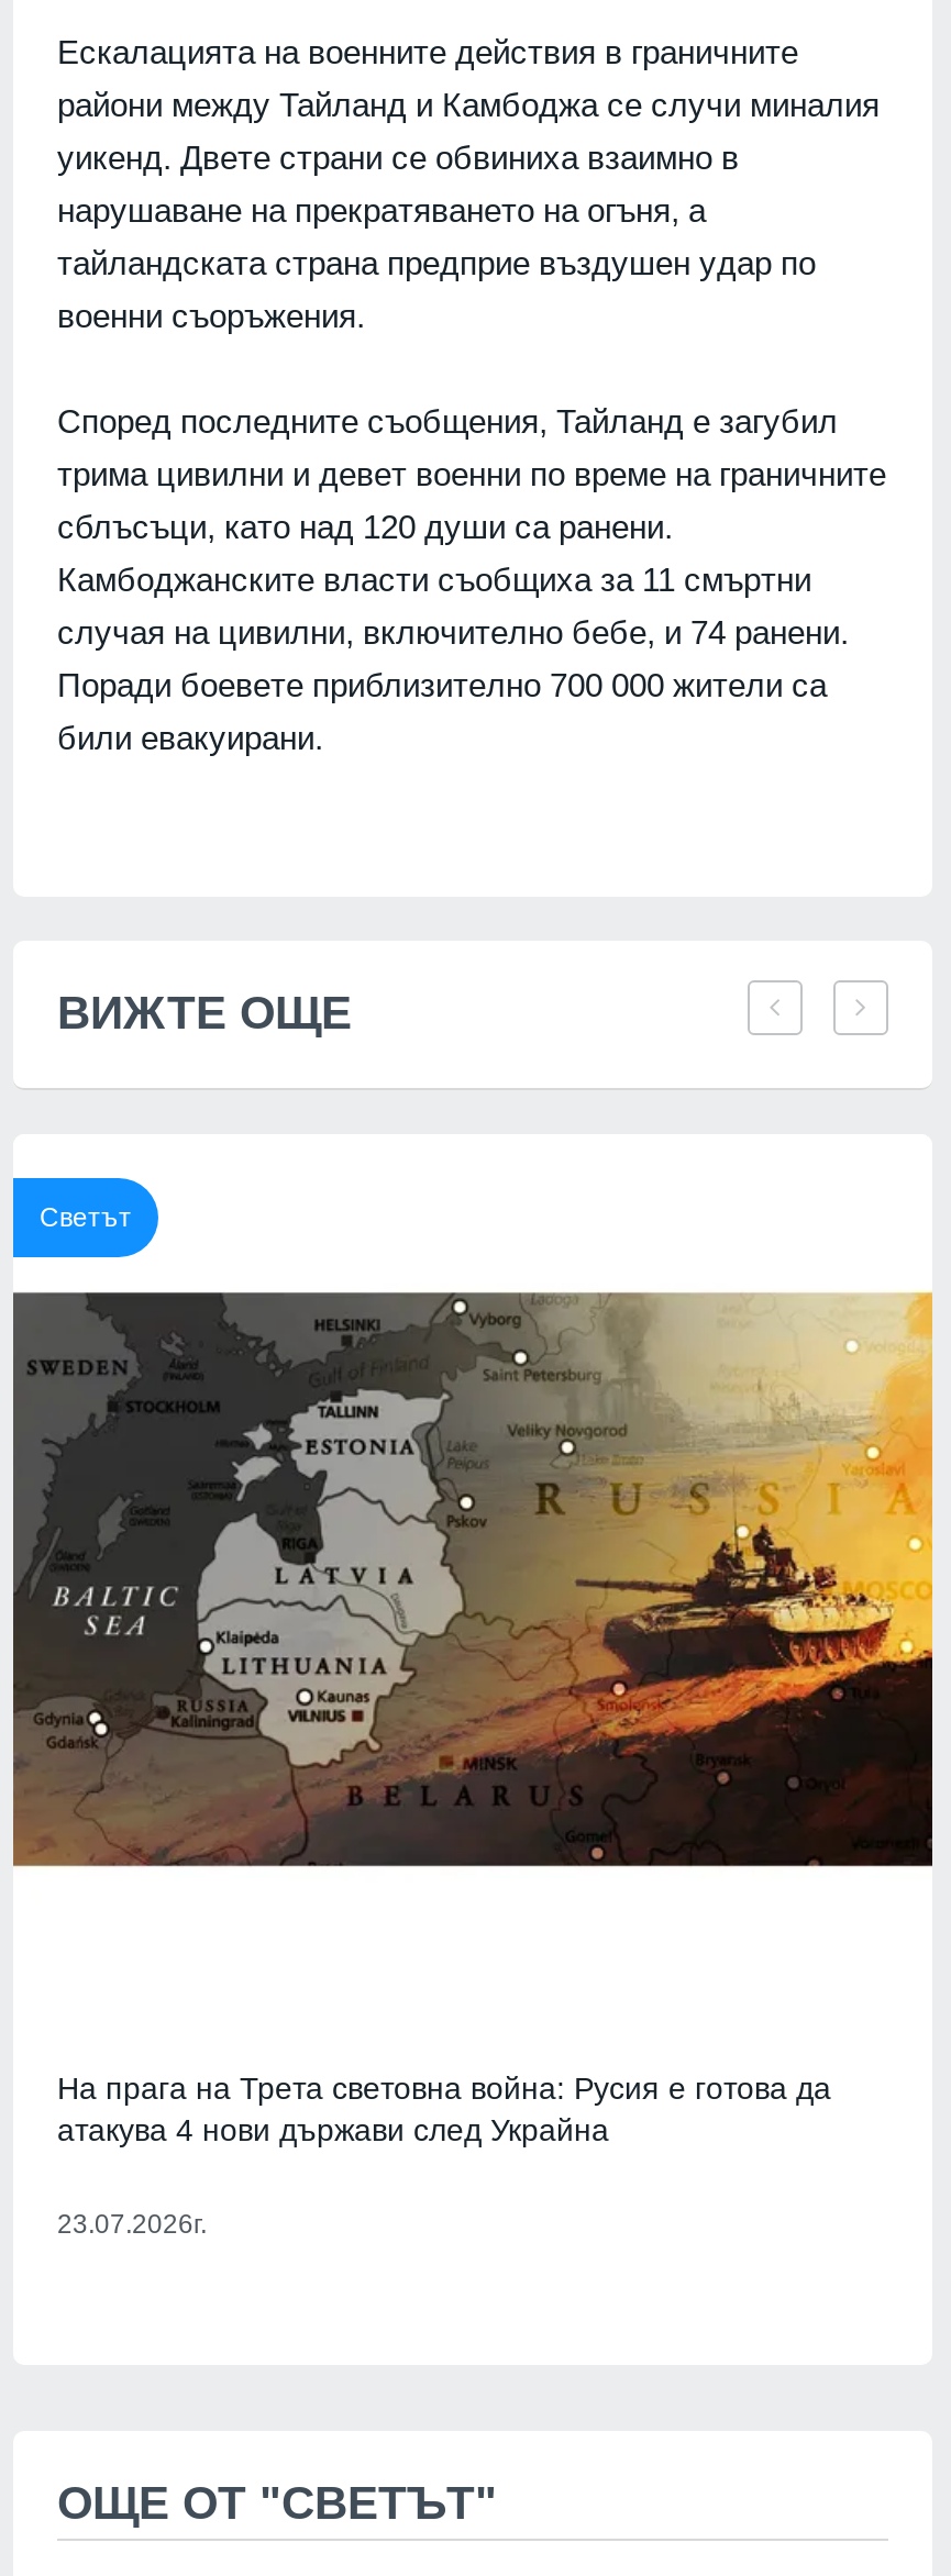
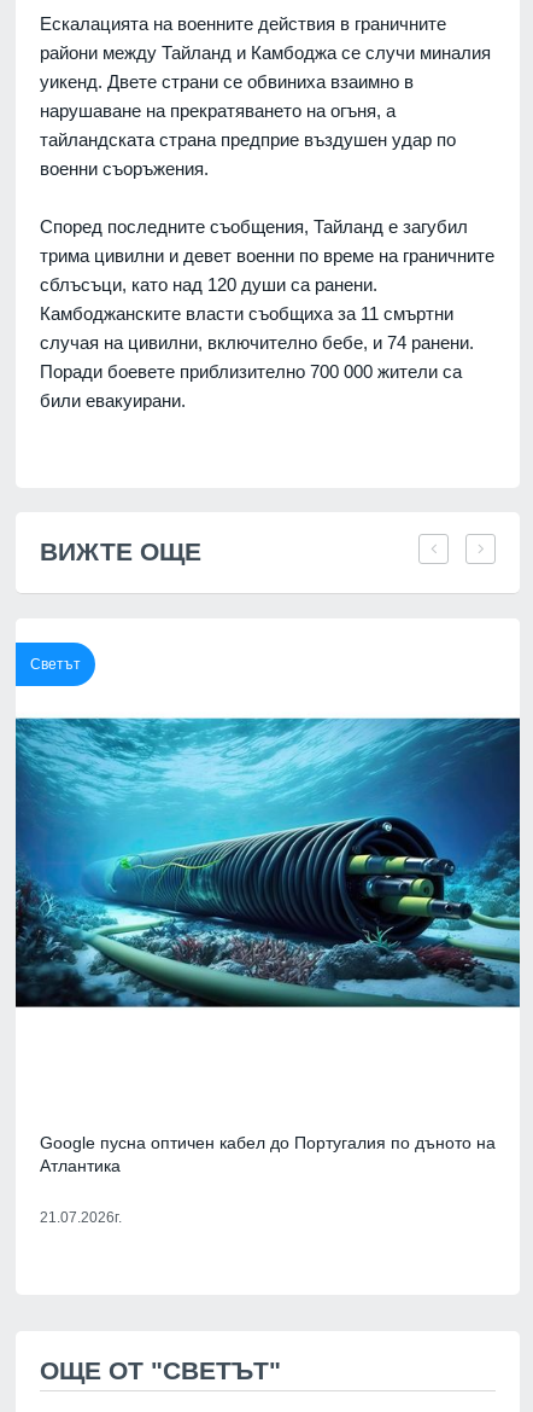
- [image]
+ [image]

- На прага на Трета световна война: Русия е готова да
- атакува 4 нови държави след Украйна
+ Google пусна оптичен кабел до Португалия по дъното на
+ Атлантика

- 23.07.2026г.
+ 21.07.2026г.
